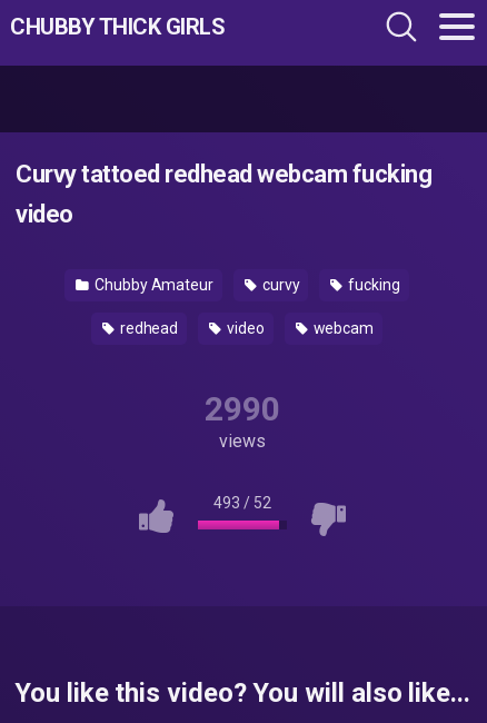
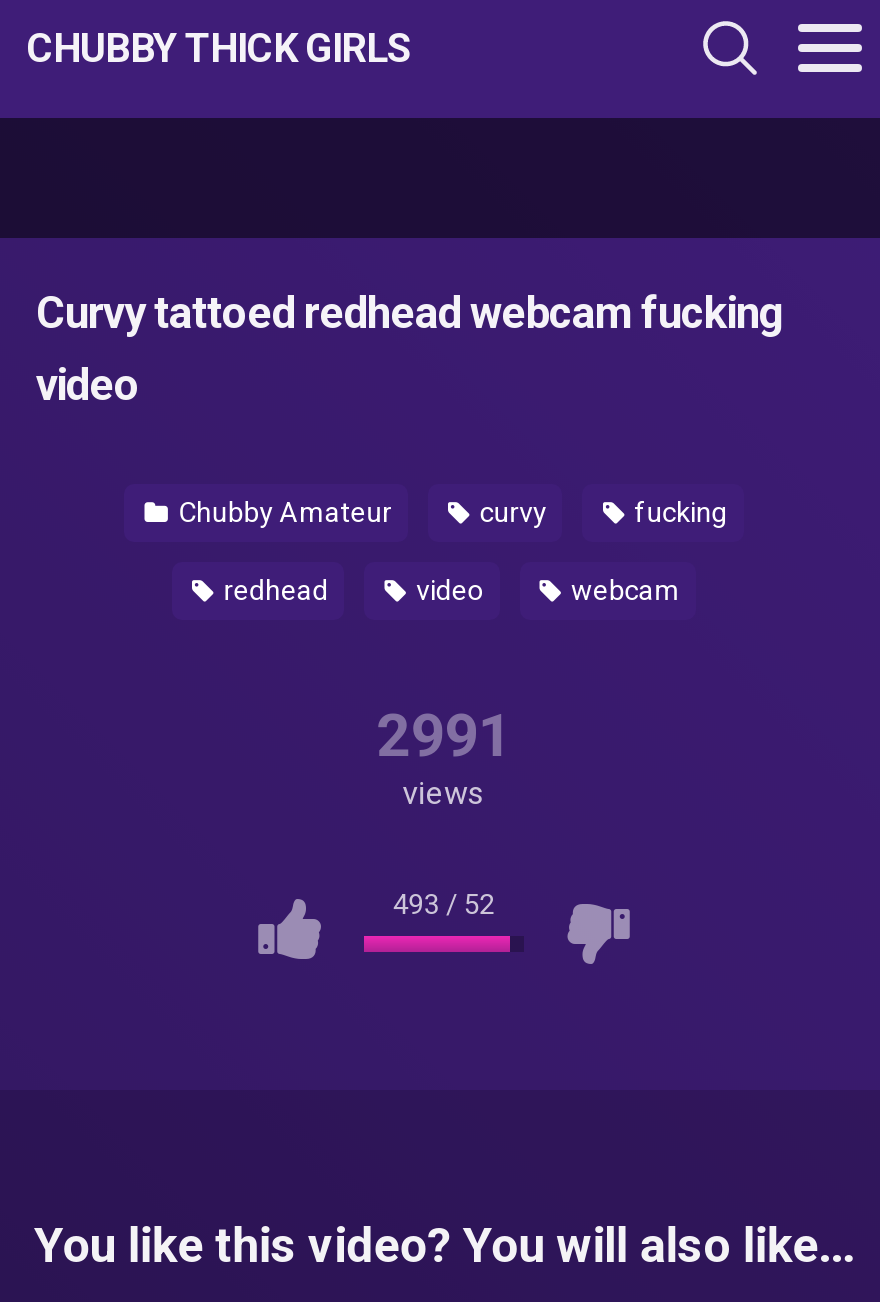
- 2990
+ 2991
